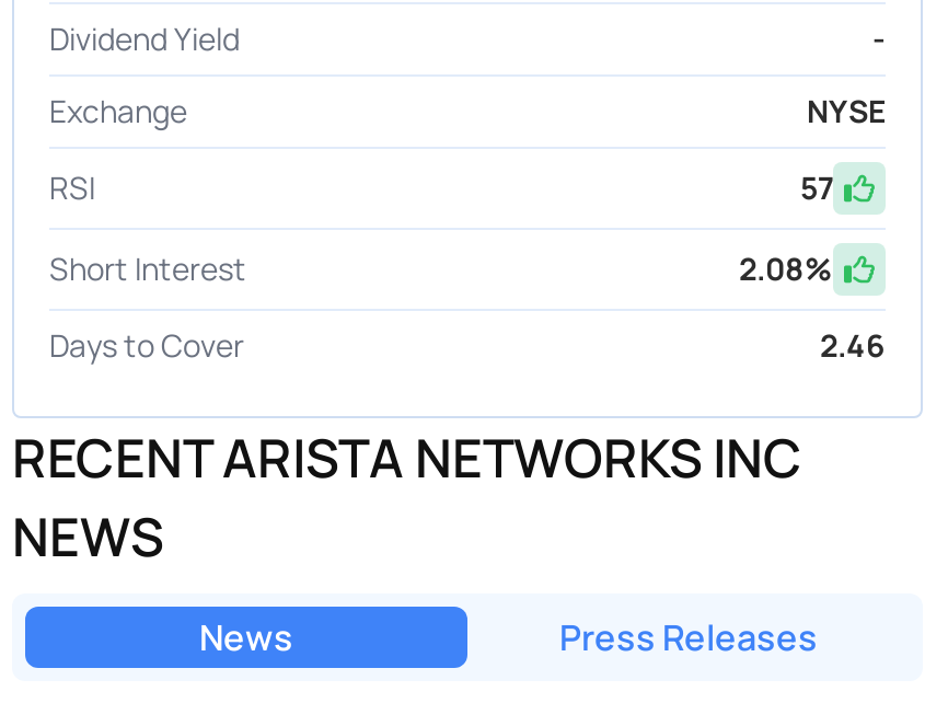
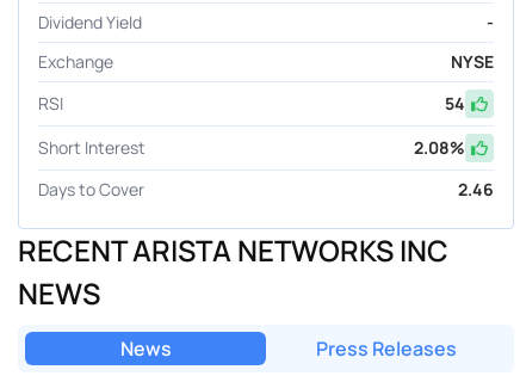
- 57
+ 54
